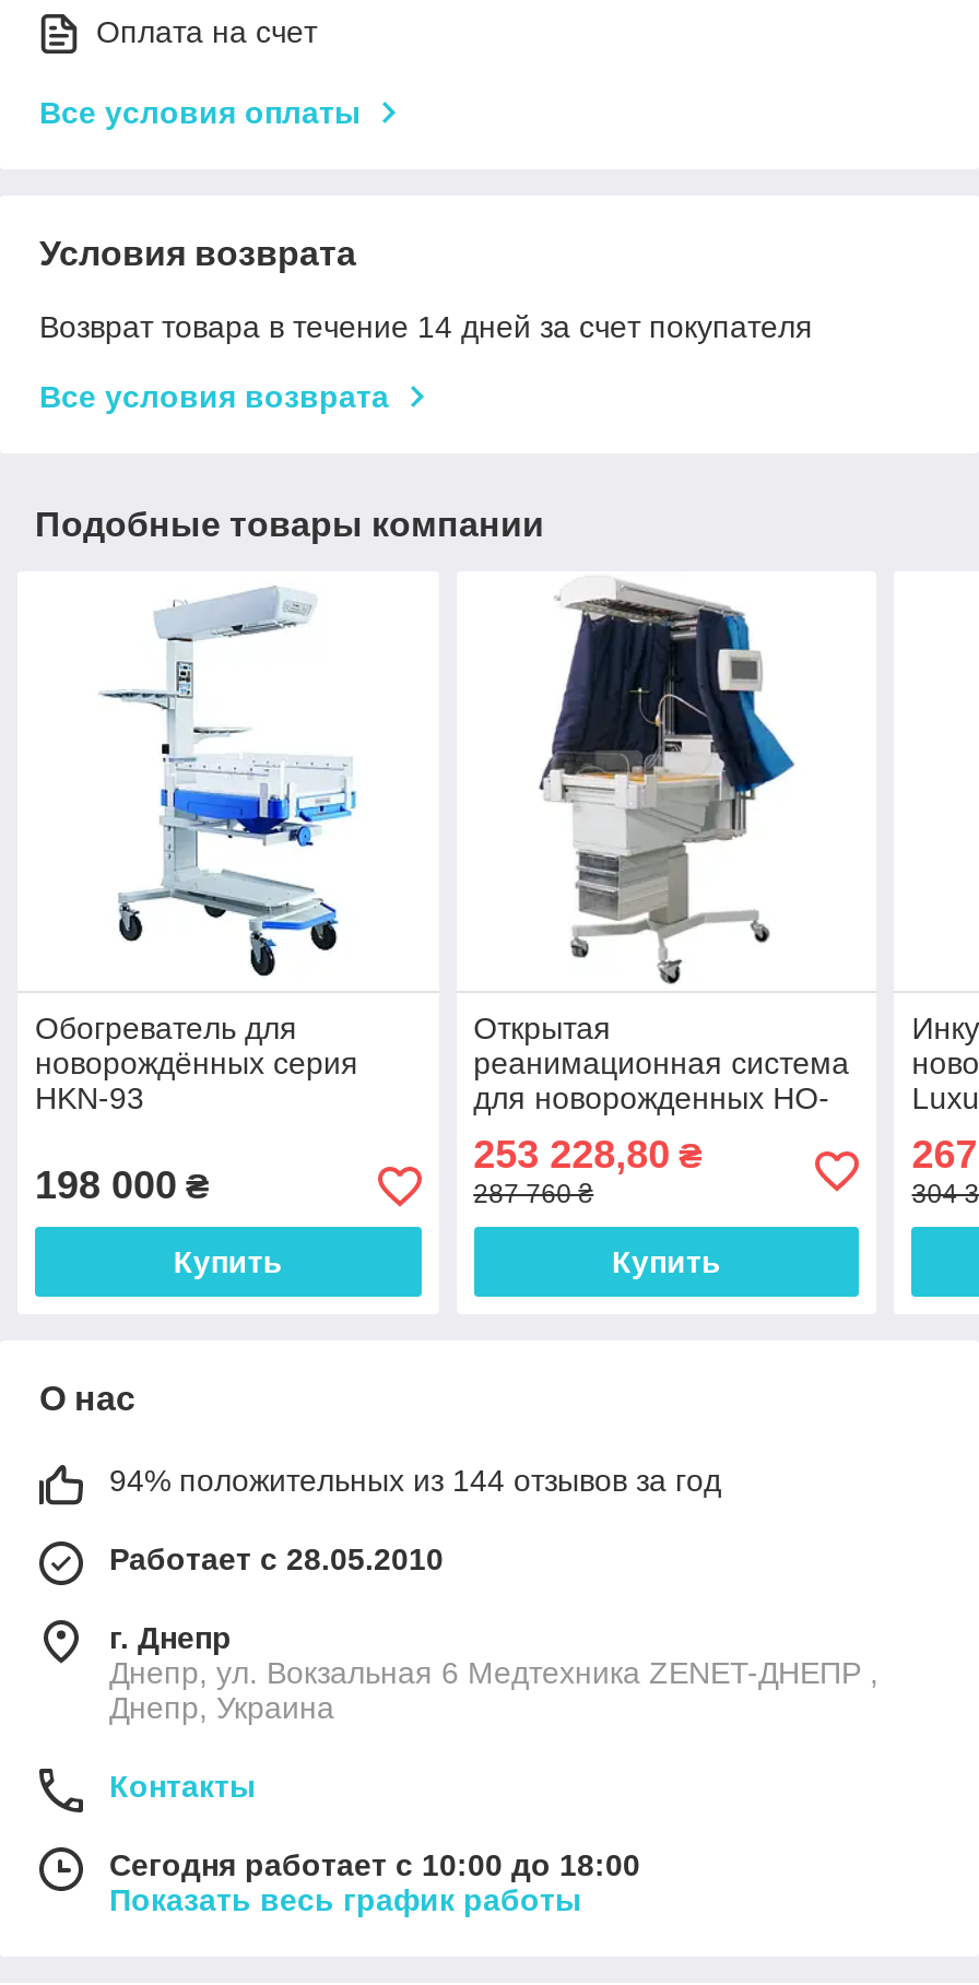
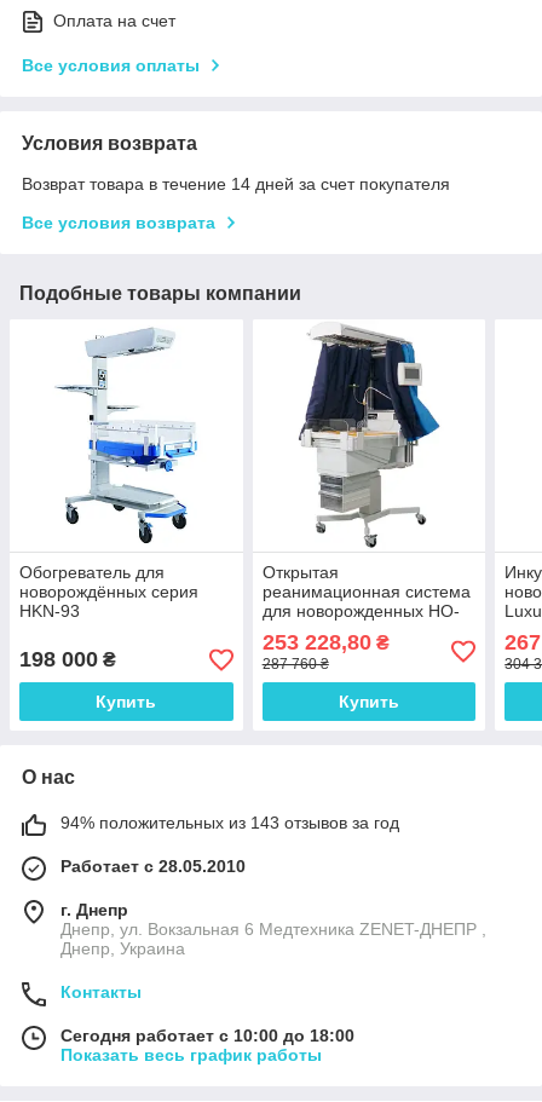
- 94% положительных из 144 отзывов за год
+ 94% положительных из 143 отзывов за год
